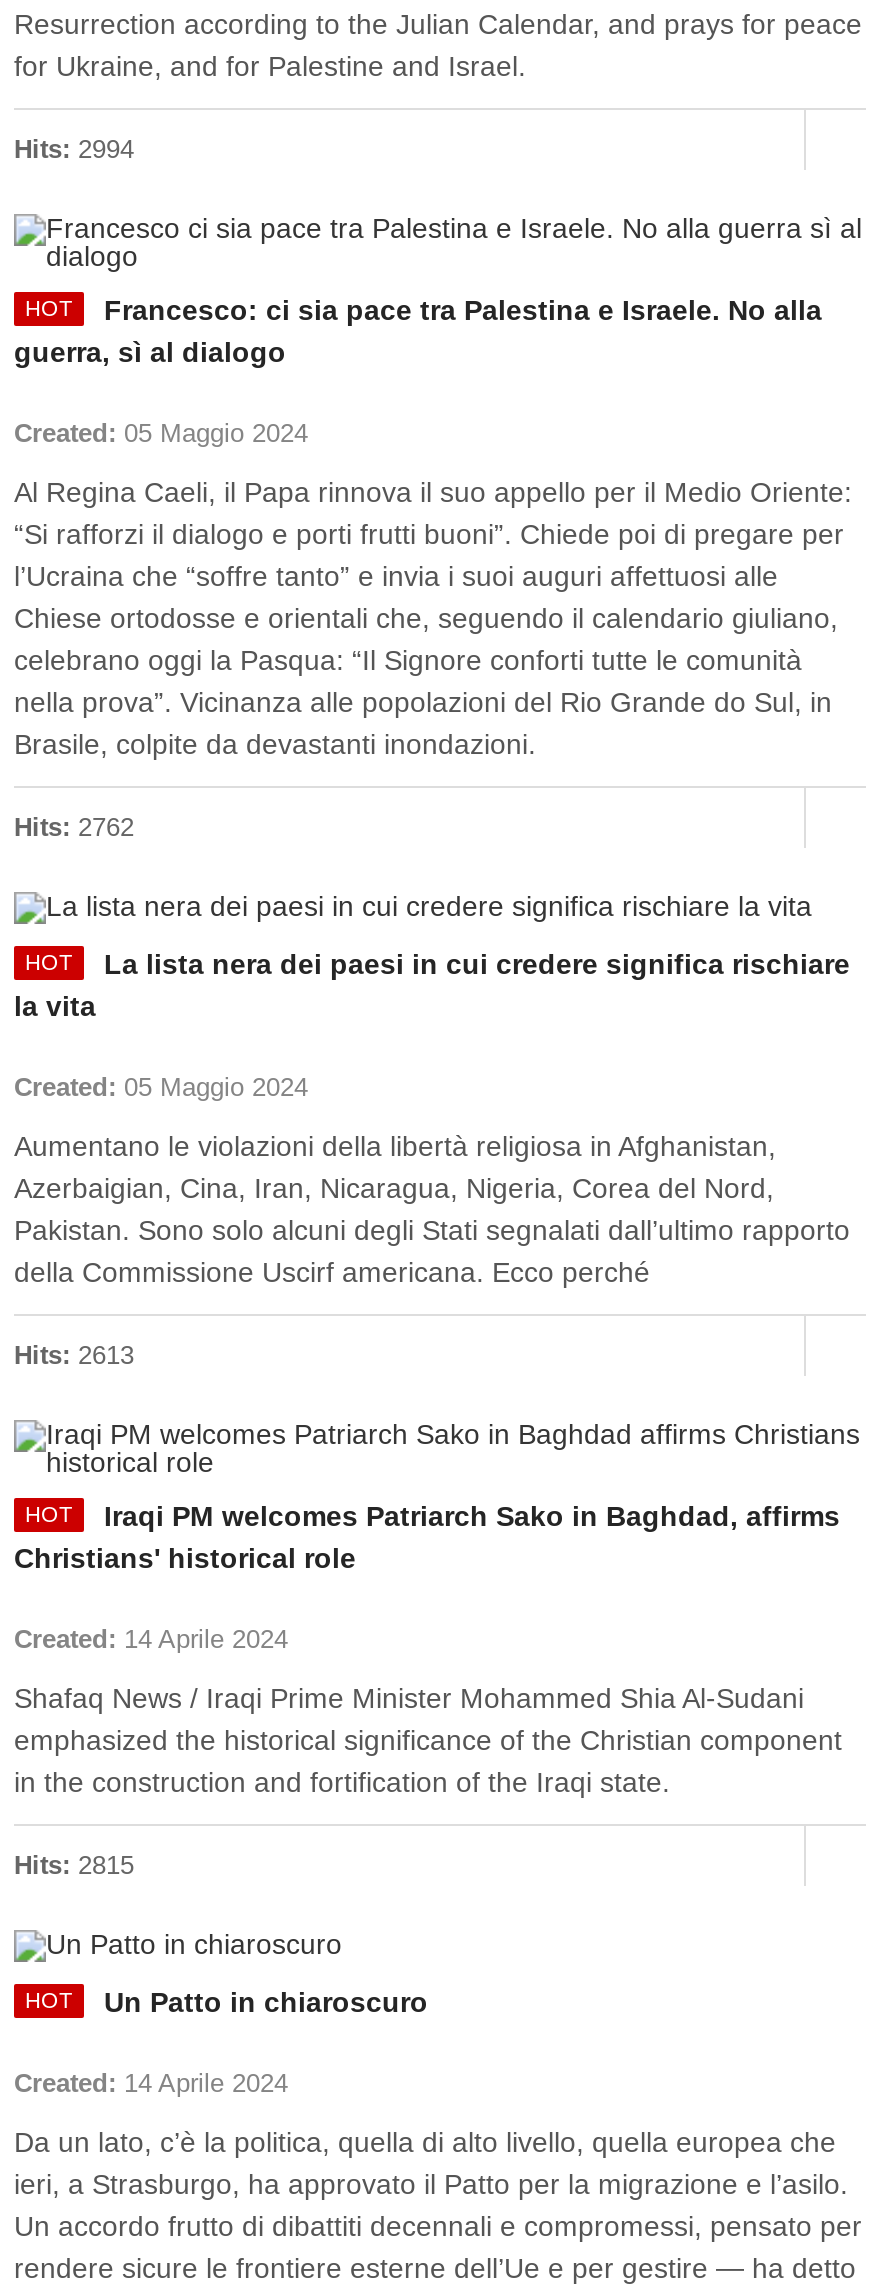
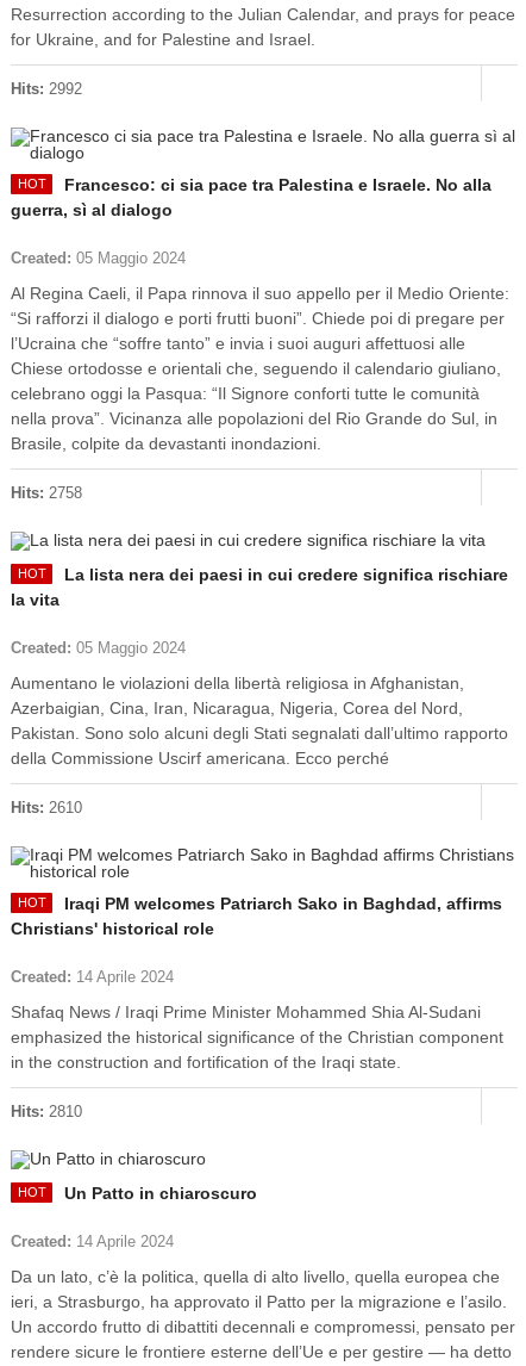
- Hits: 2994
+ Hits: 2992

- Hits: 2762
+ Hits: 2758

- Hits: 2613
+ Hits: 2610

- Hits: 2815
+ Hits: 2810
